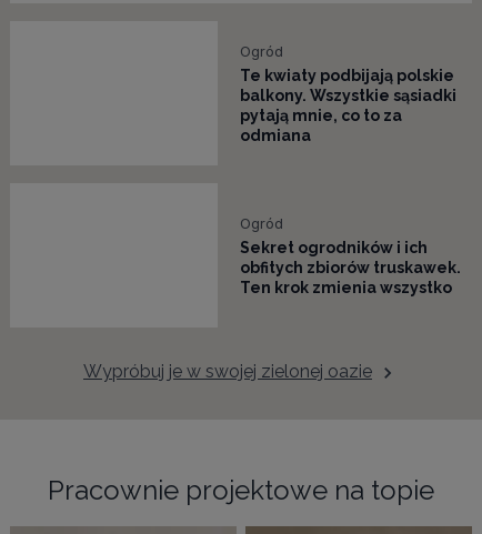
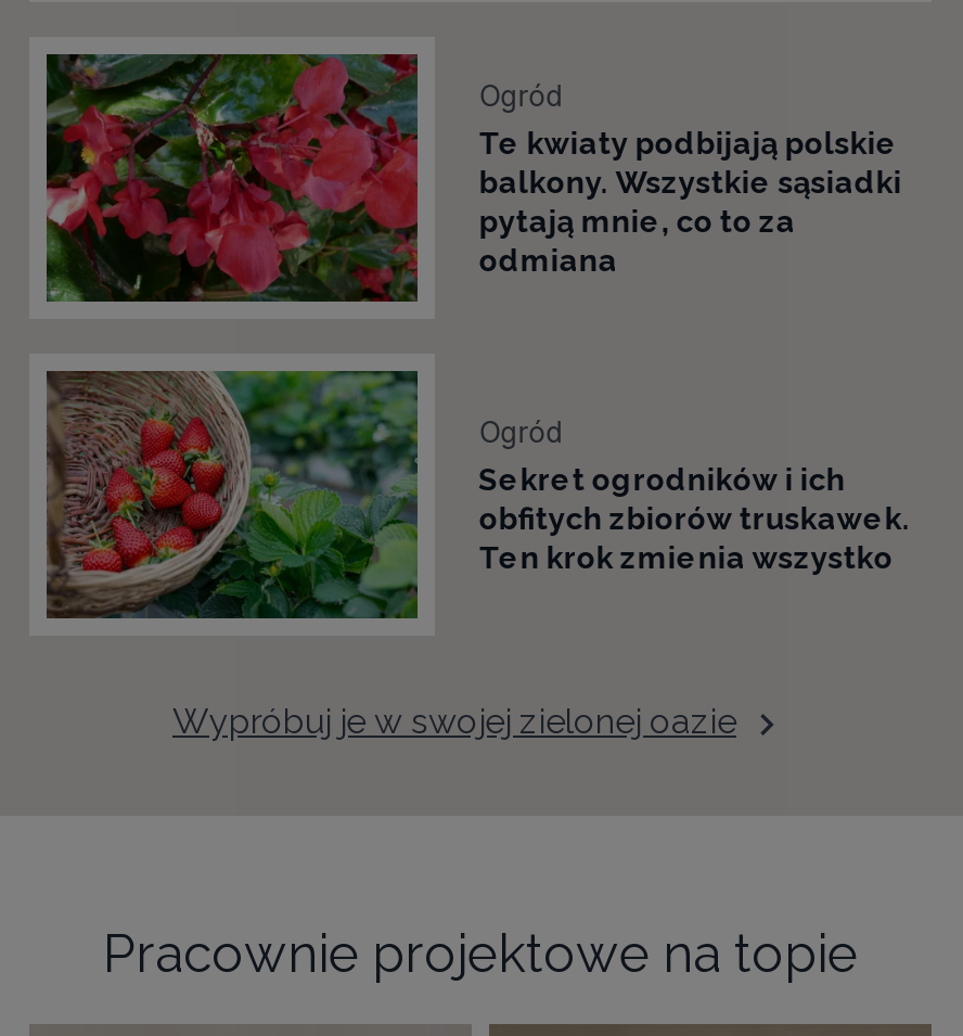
+ [image]

+ [image]
